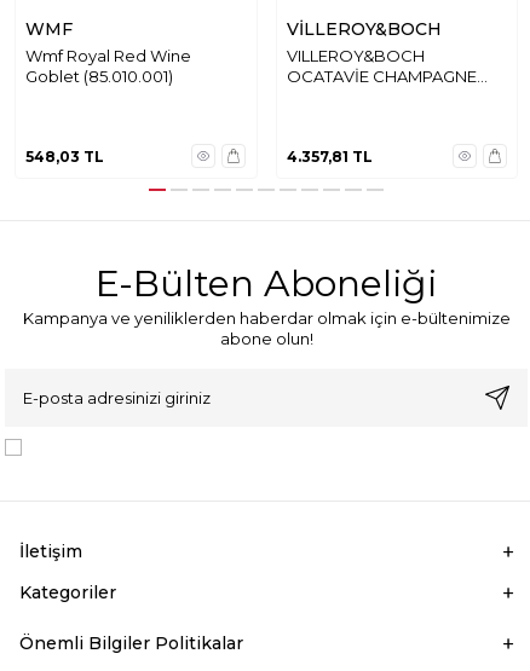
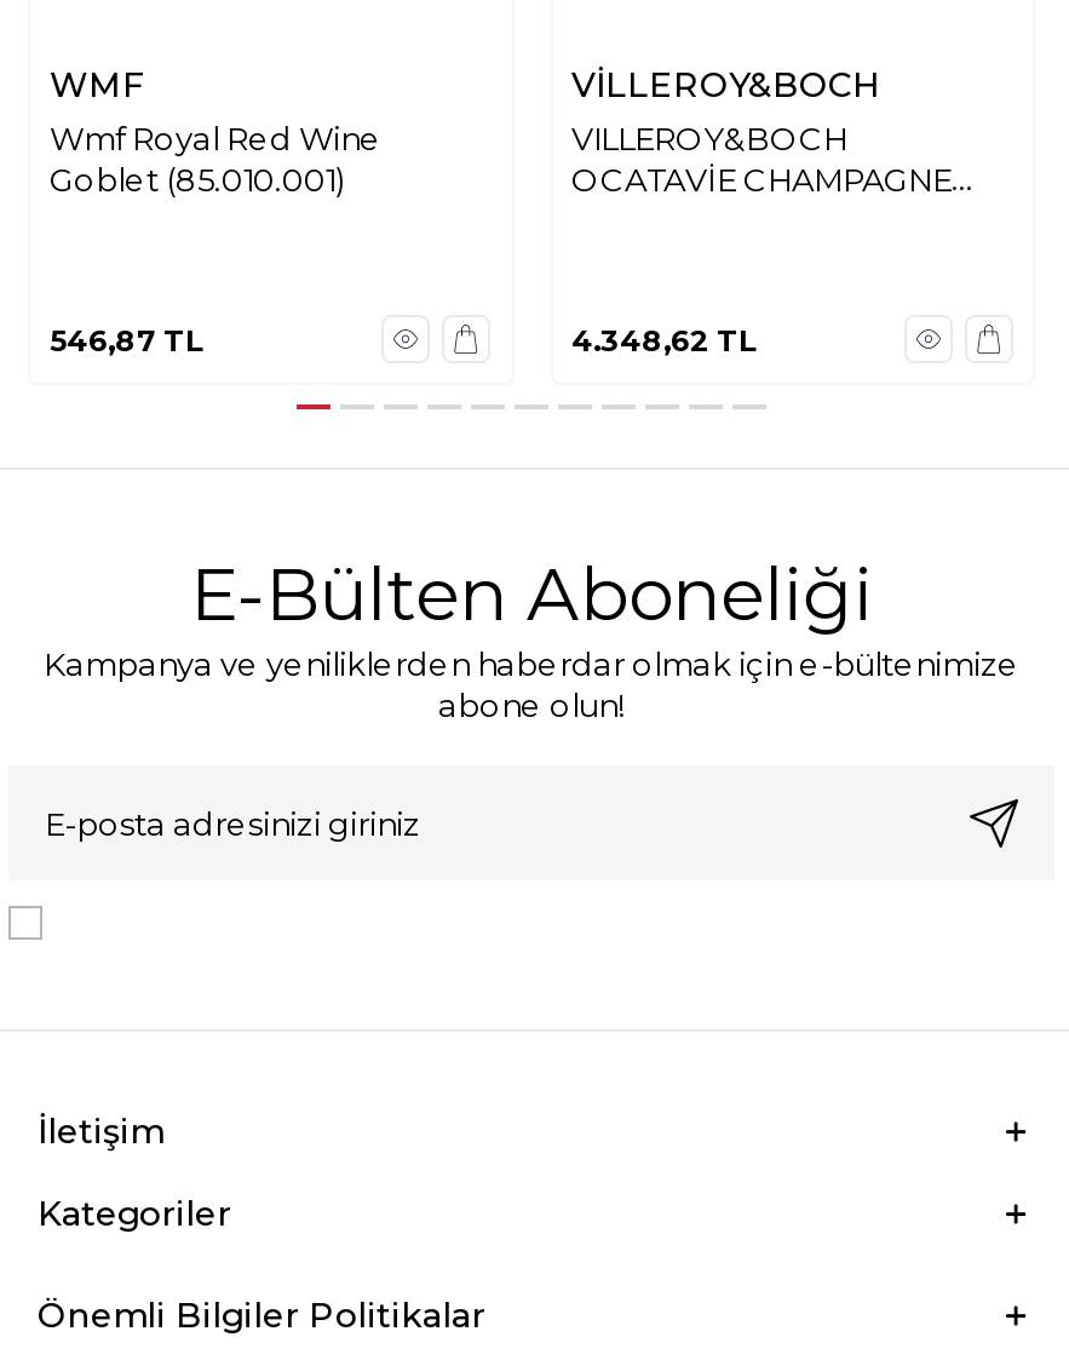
- 548,03 TL
+ 546,87 TL

- 4.357,81 TL
+ 4.348,62 TL
